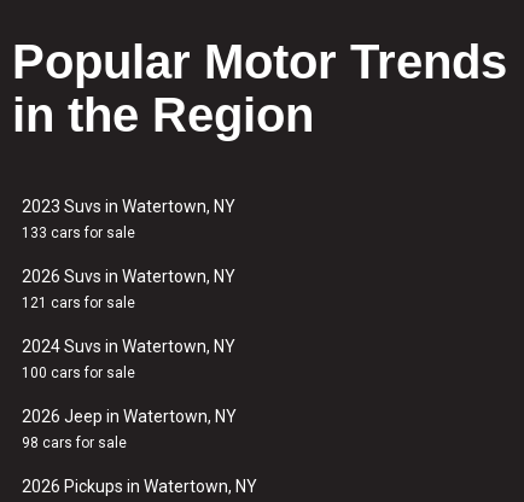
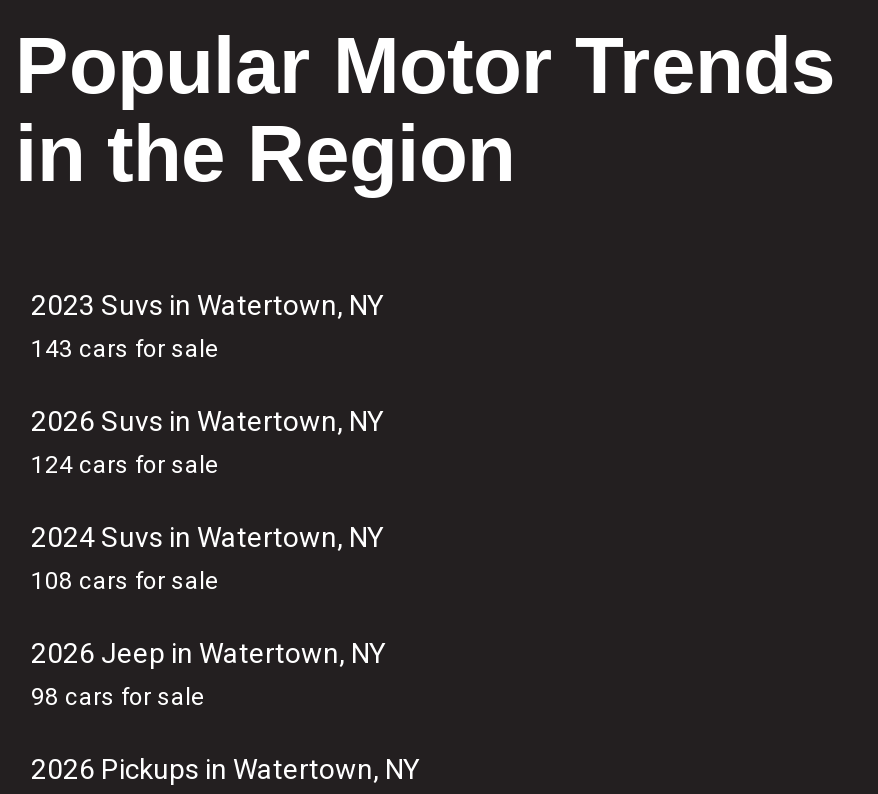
- 133 cars for sale
+ 143 cars for sale

- 121 cars for sale
+ 124 cars for sale

- 100 cars for sale
+ 108 cars for sale
